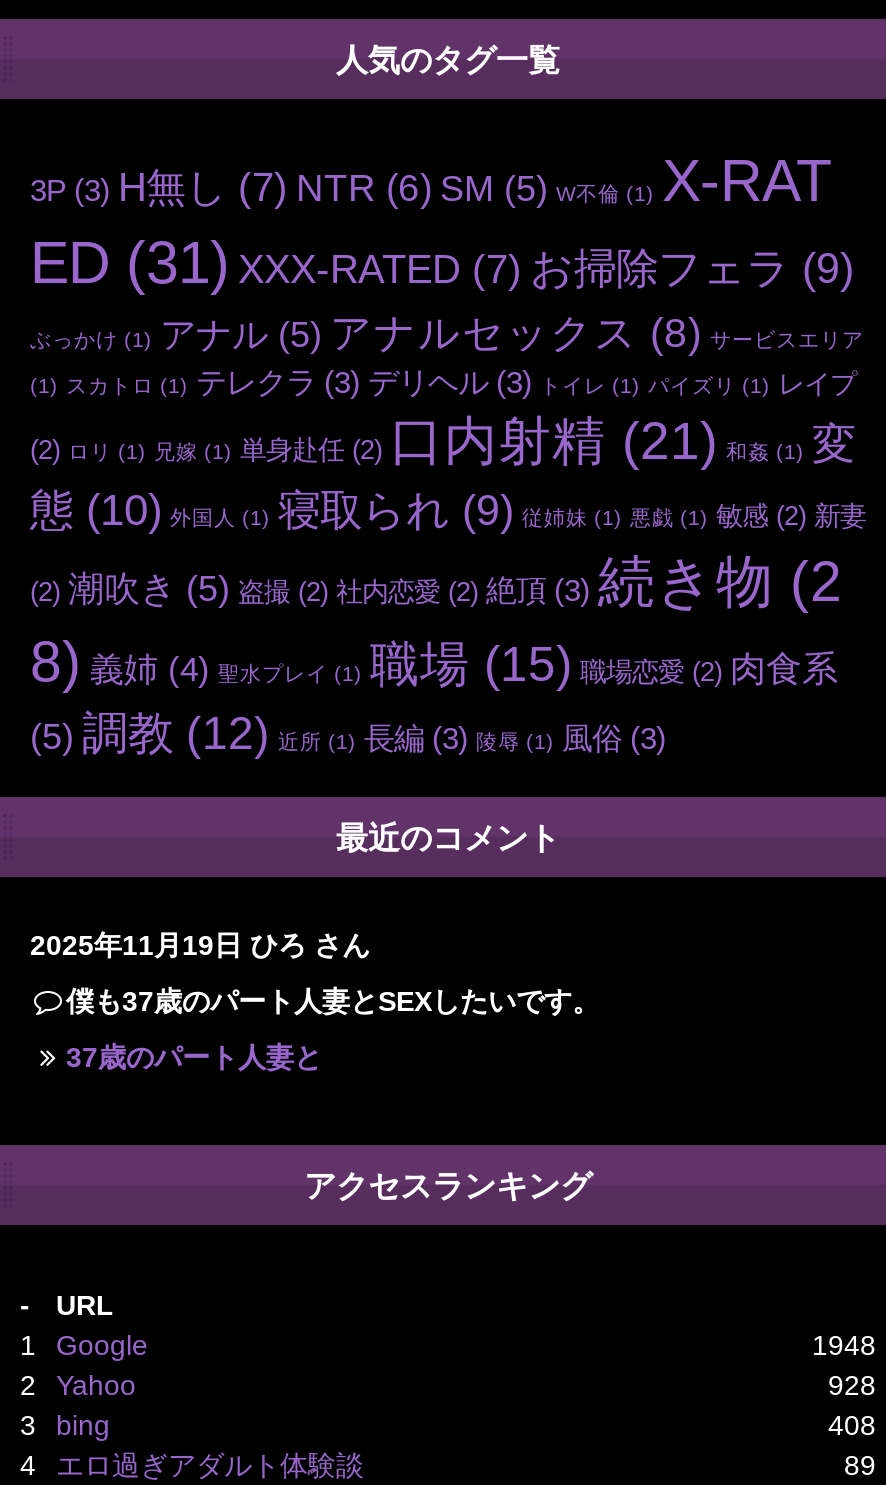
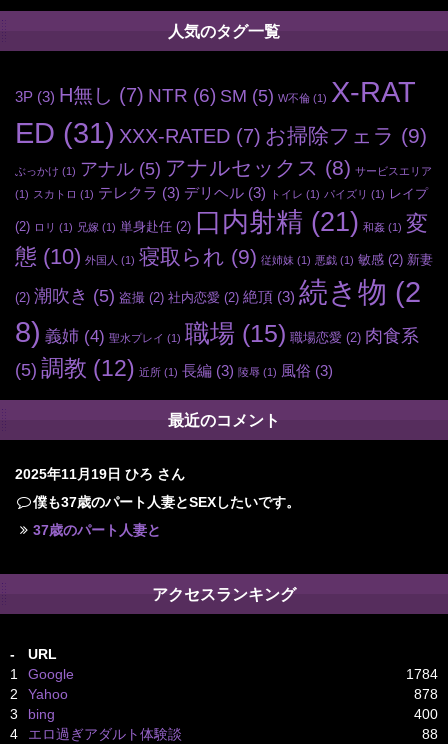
- 1948
+ 1784

- 928
+ 878

- 408
+ 400

- 89
+ 88
